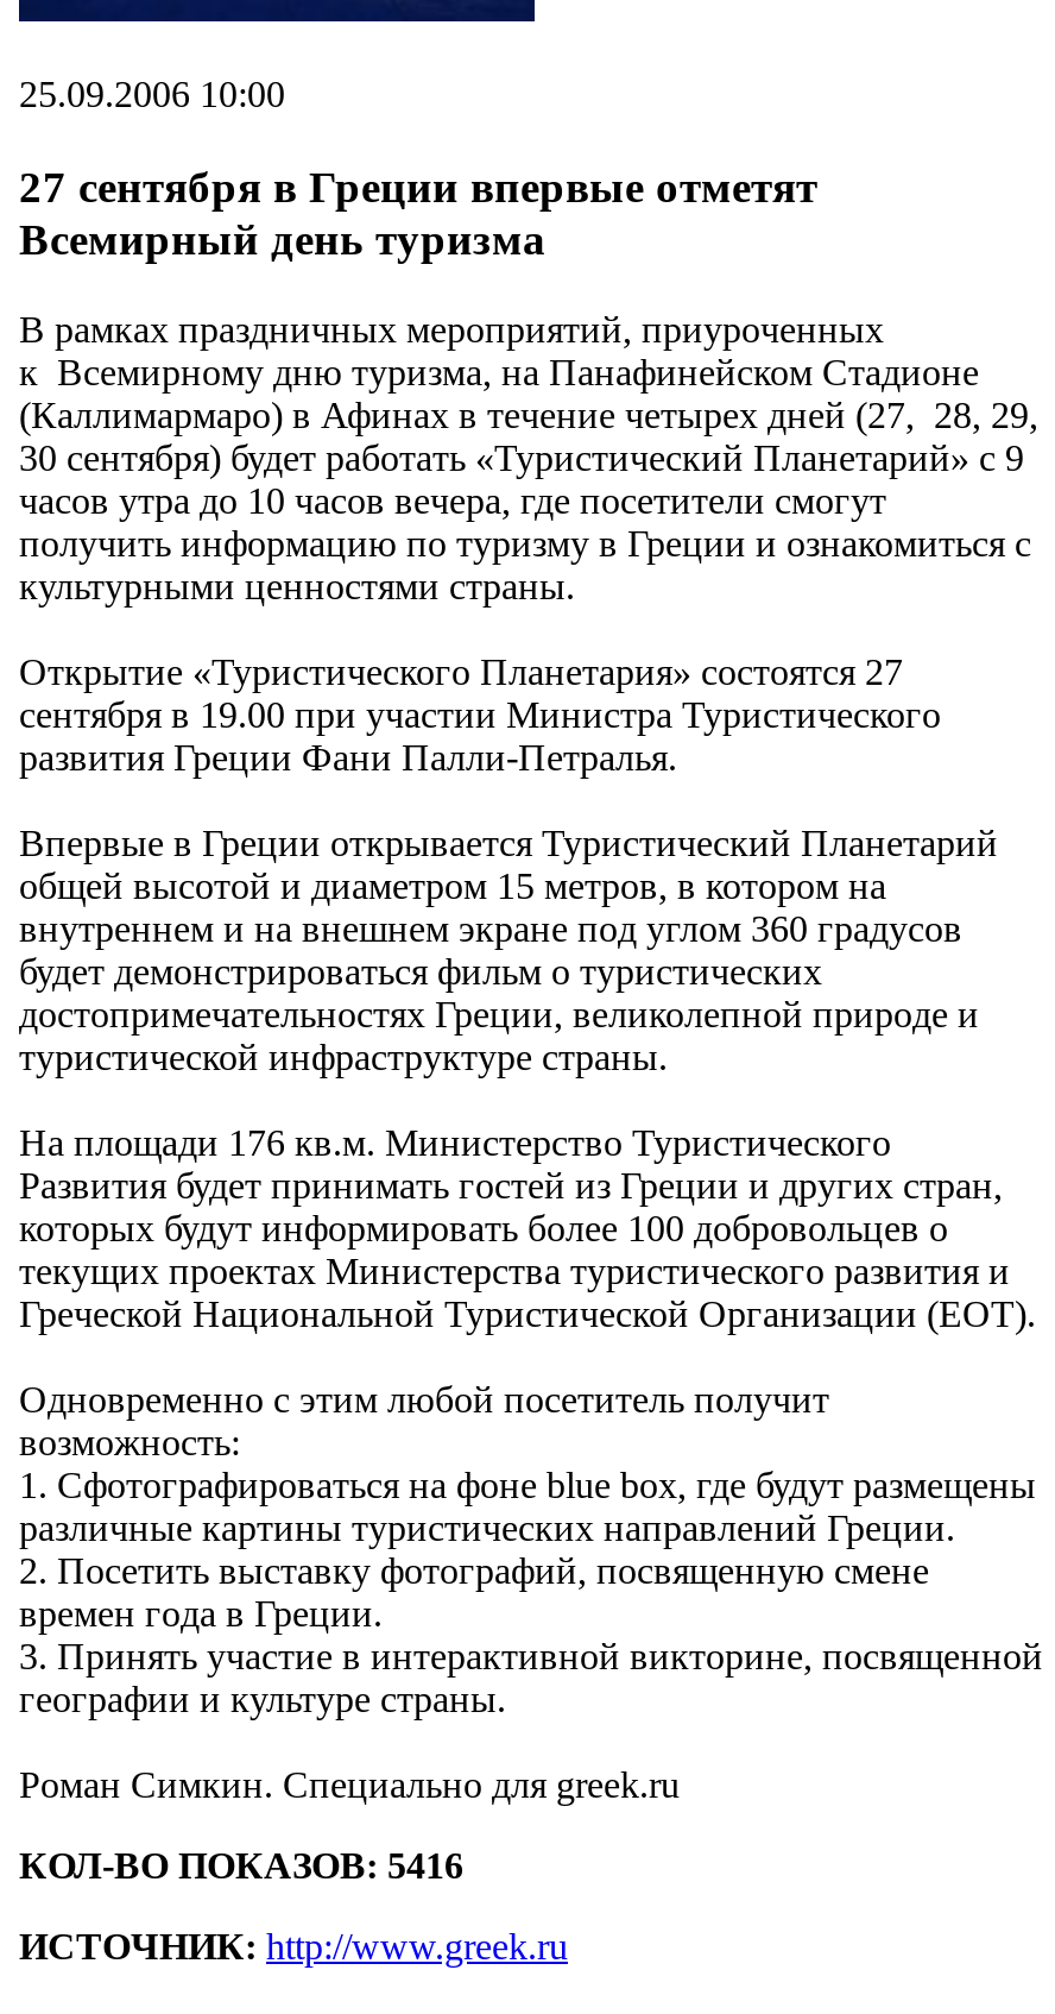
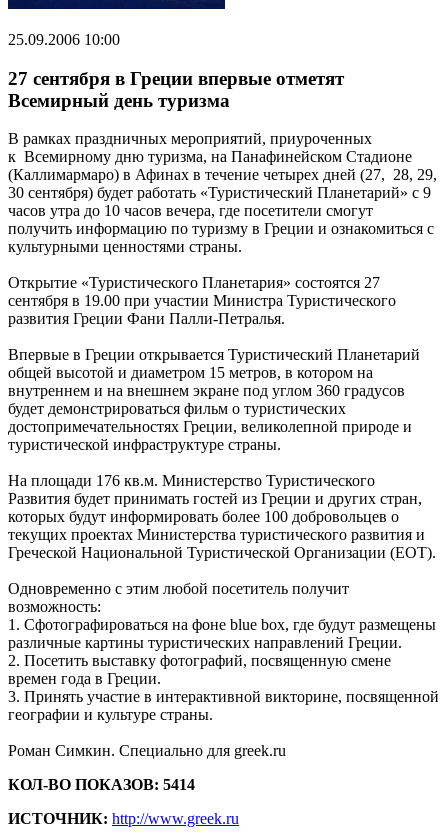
- КОЛ-ВО ПОКАЗОВ: 5416
+ КОЛ-ВО ПОКАЗОВ: 5414
